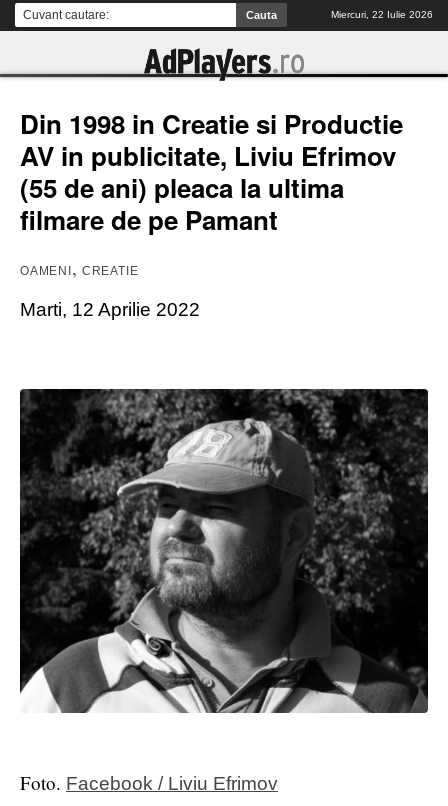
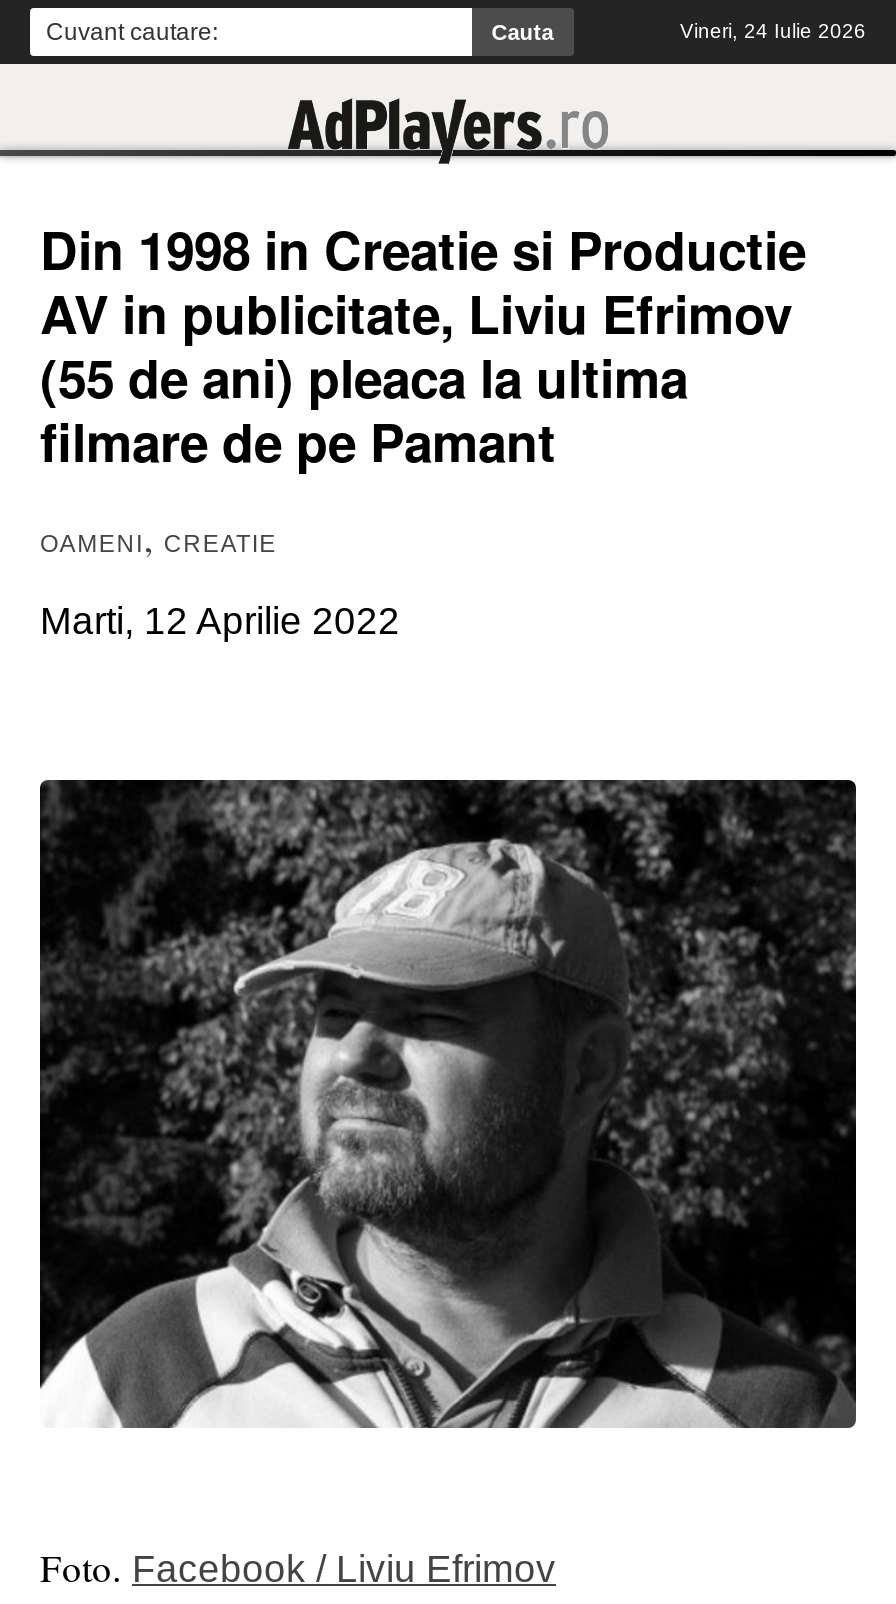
- Miercuri, 22 Iulie 2026
+ Vineri, 24 Iulie 2026
